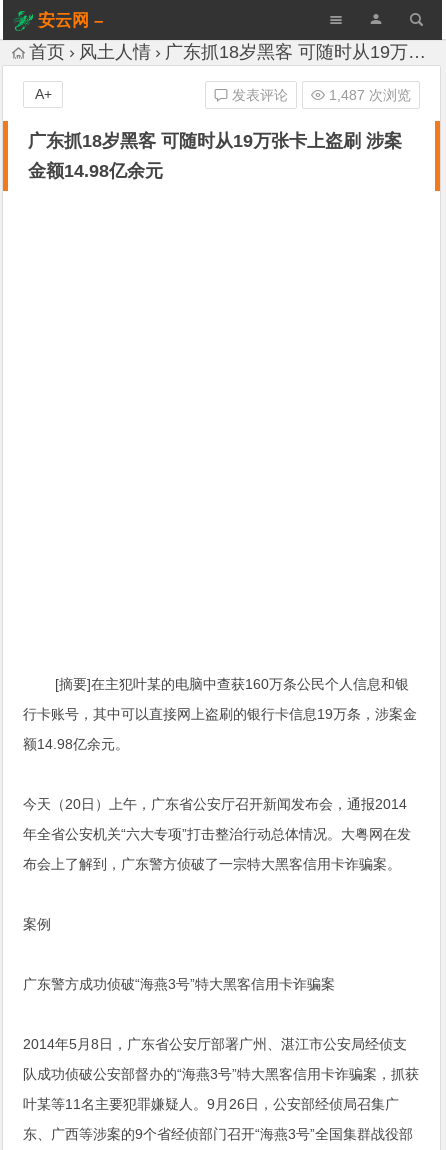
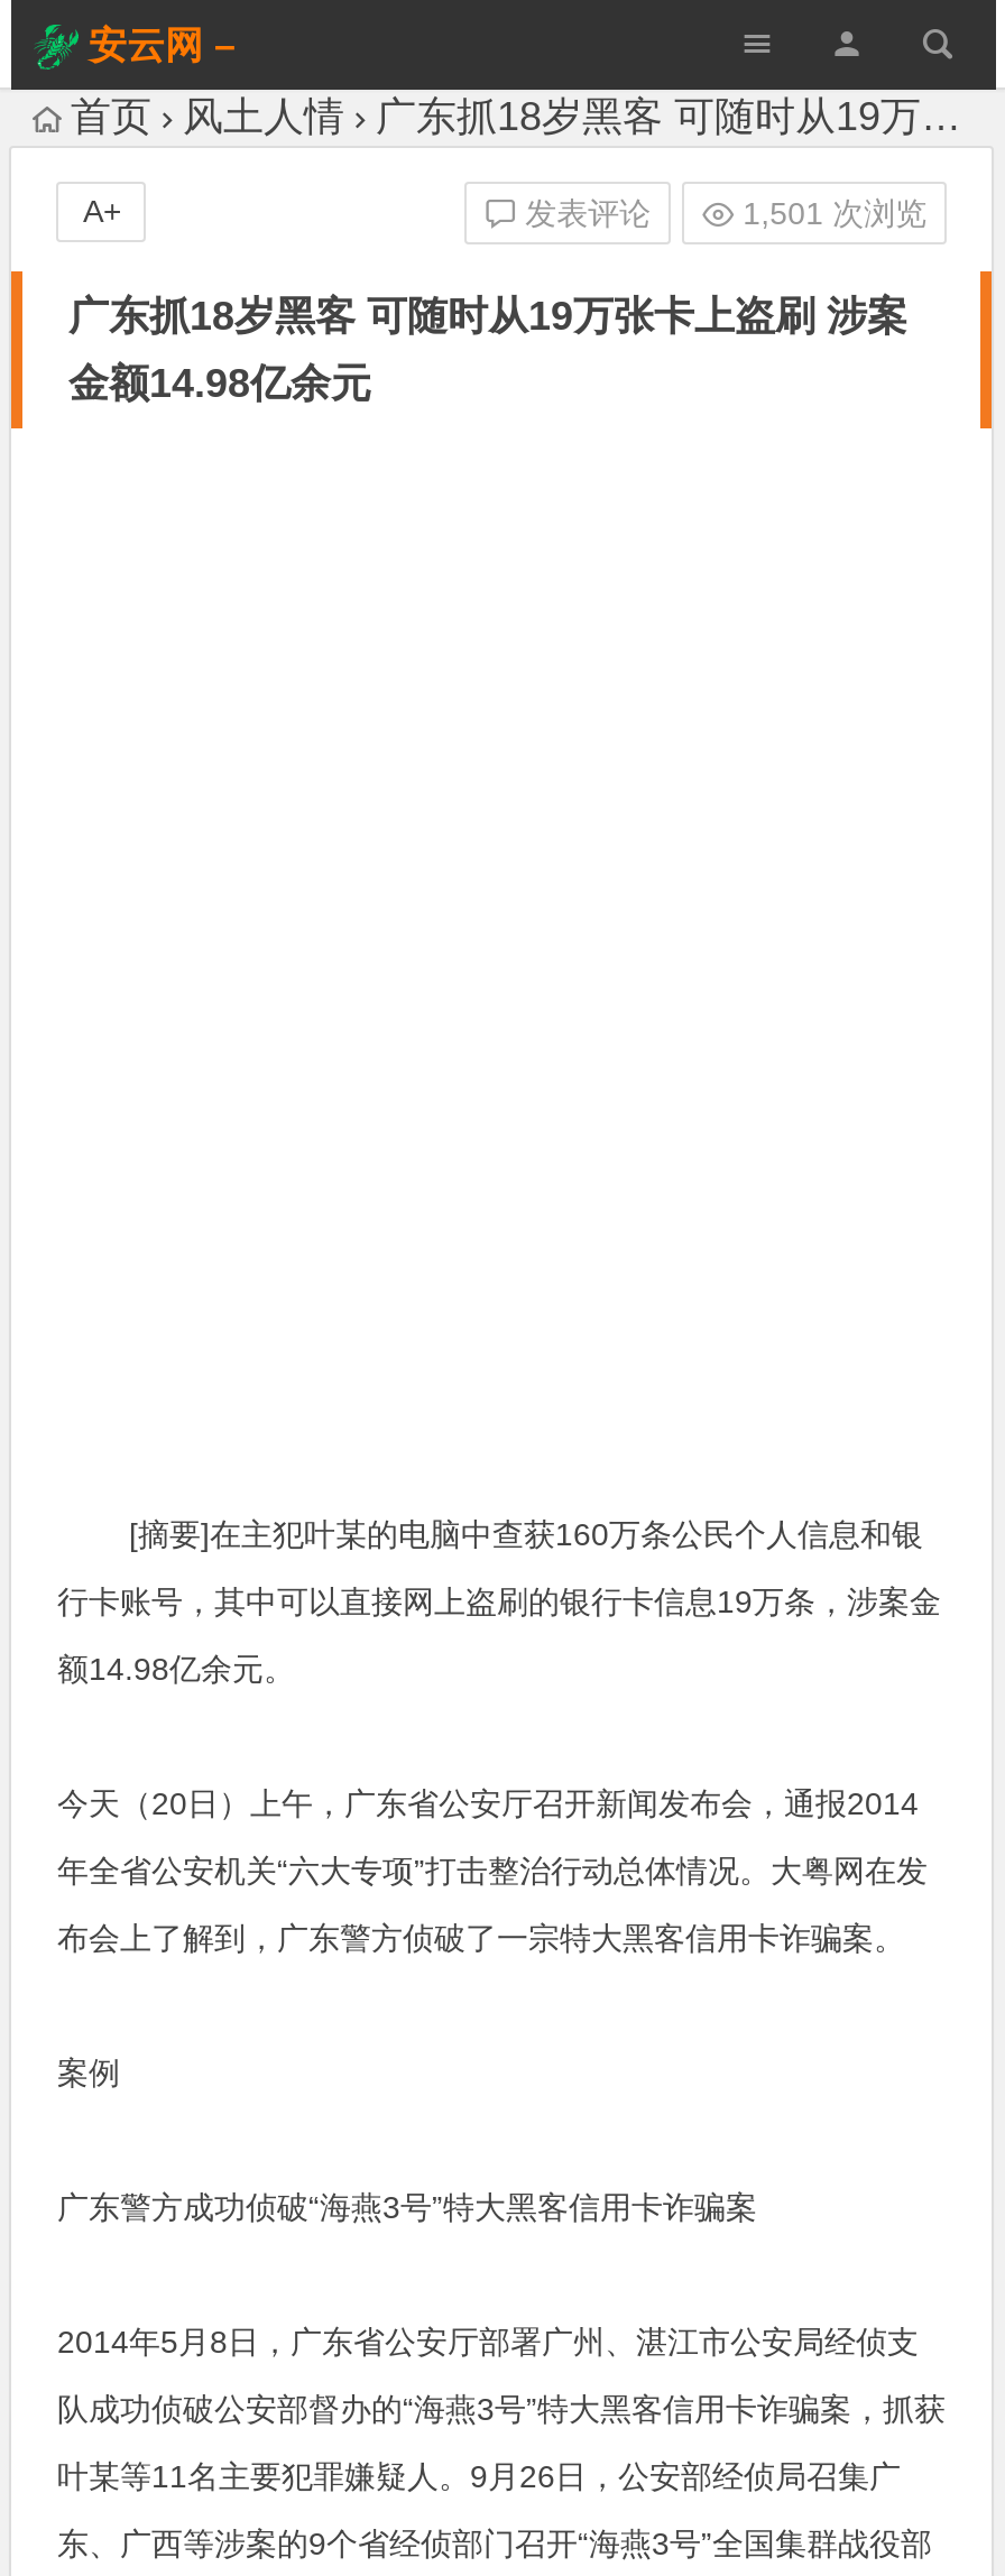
- 1,487 次浏览
+ 1,501 次浏览
